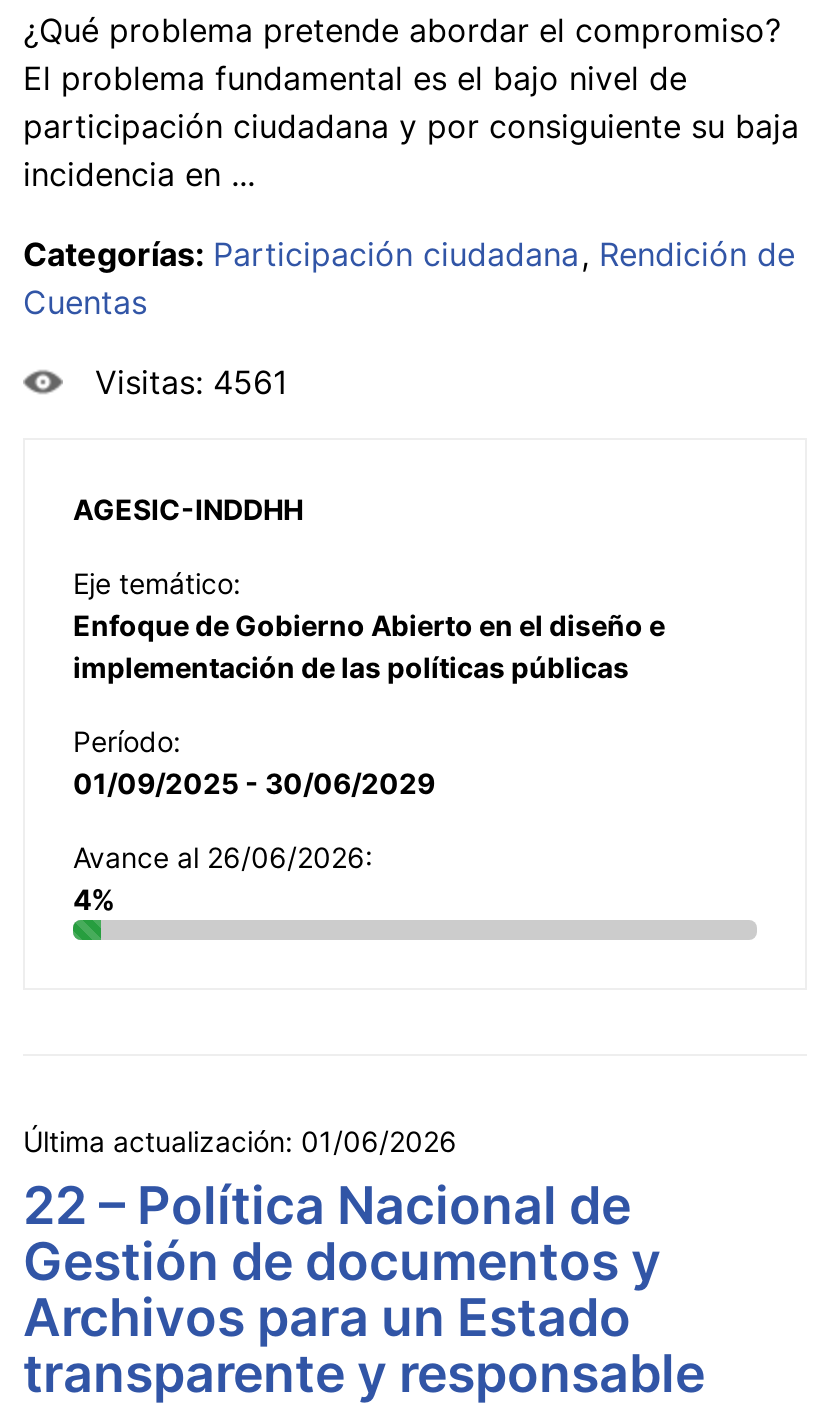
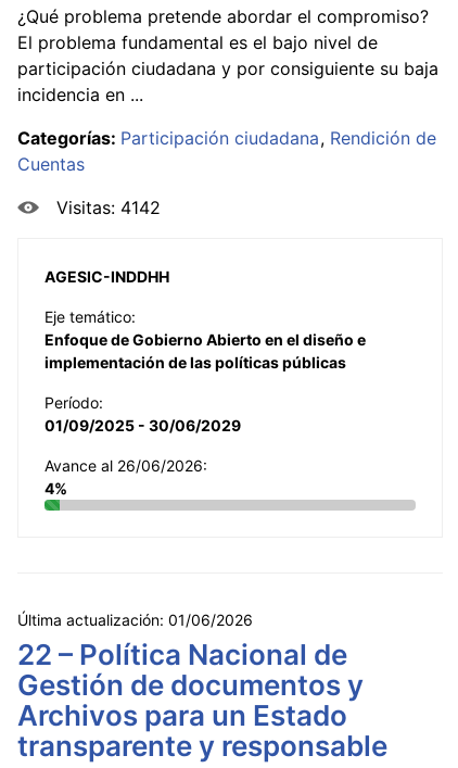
- Visitas: 4561
+ Visitas: 4142
